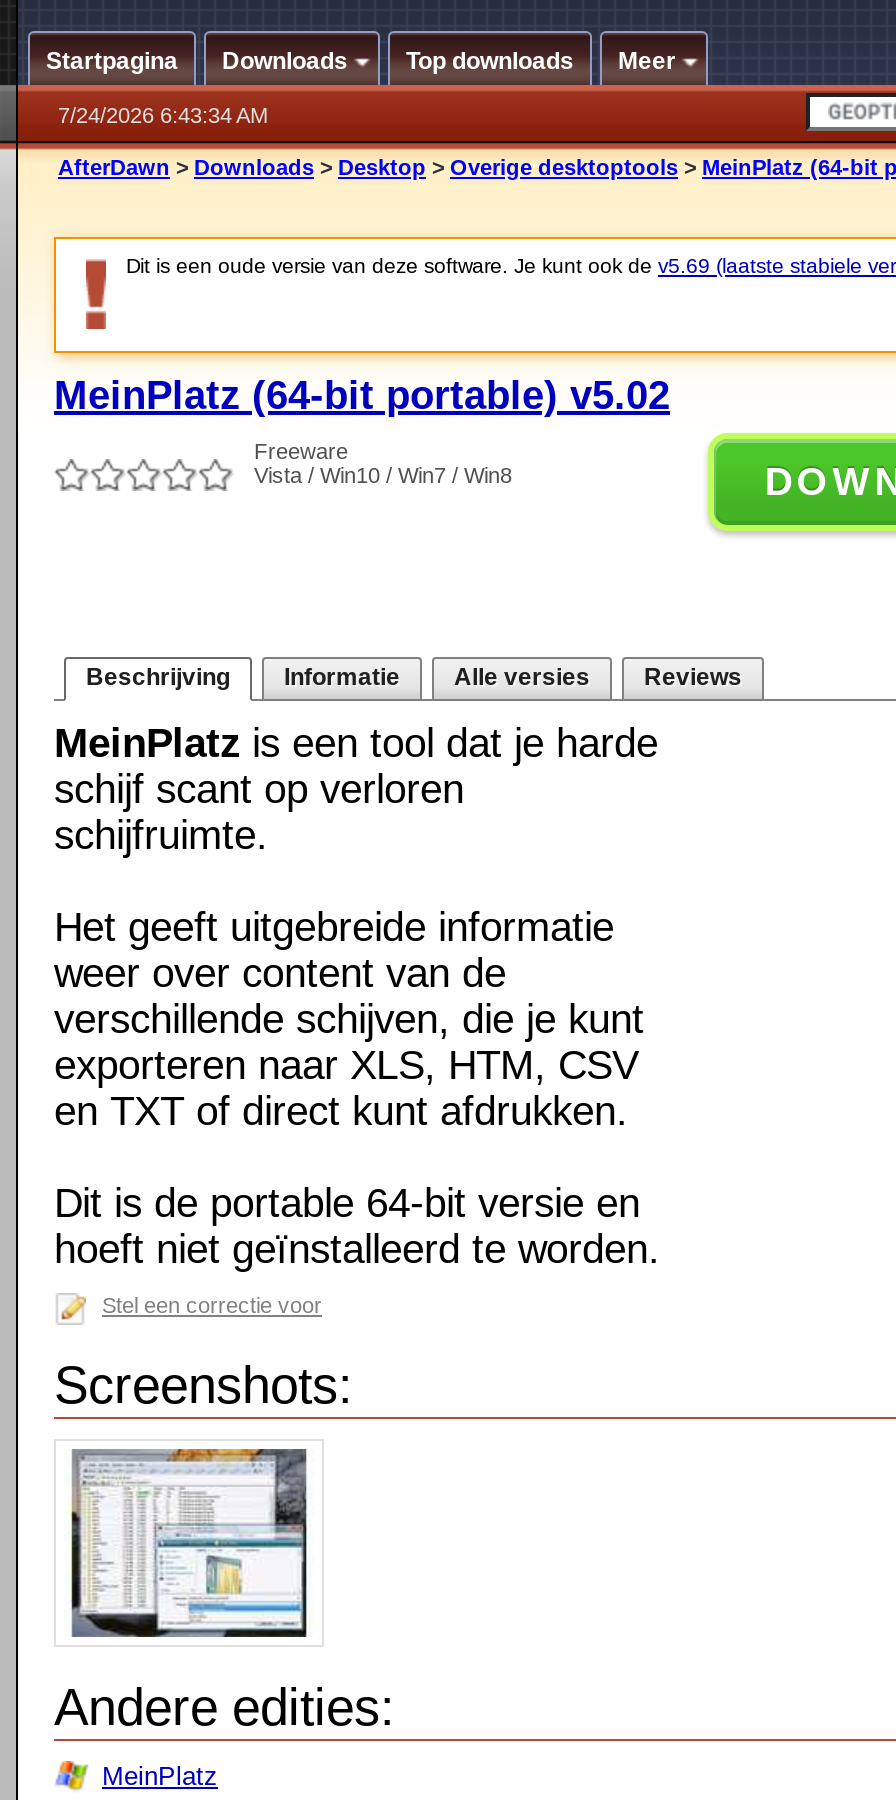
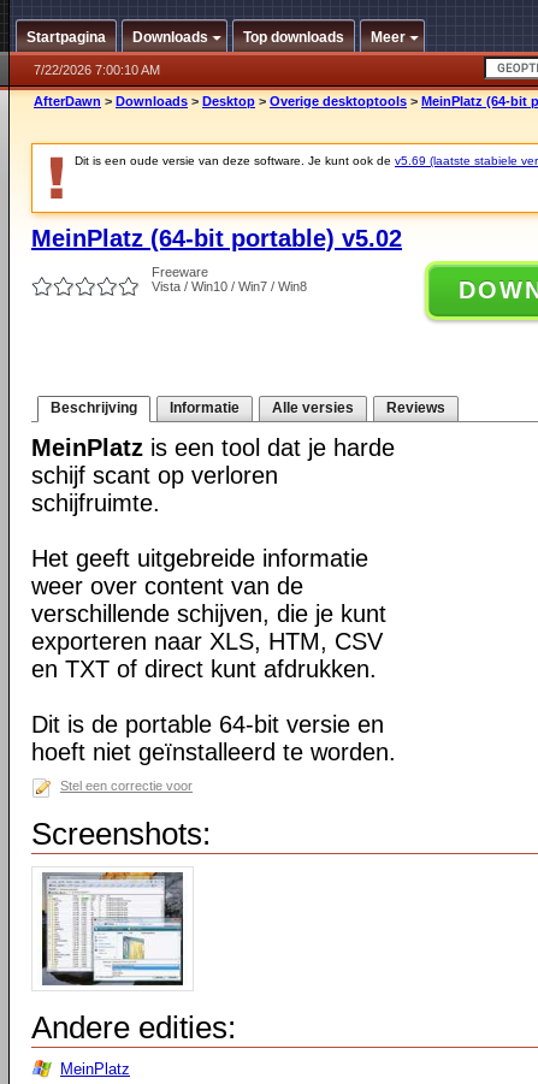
- 7/24/2026 6:43:34 AM
+ 7/22/2026 7:00:10 AM
